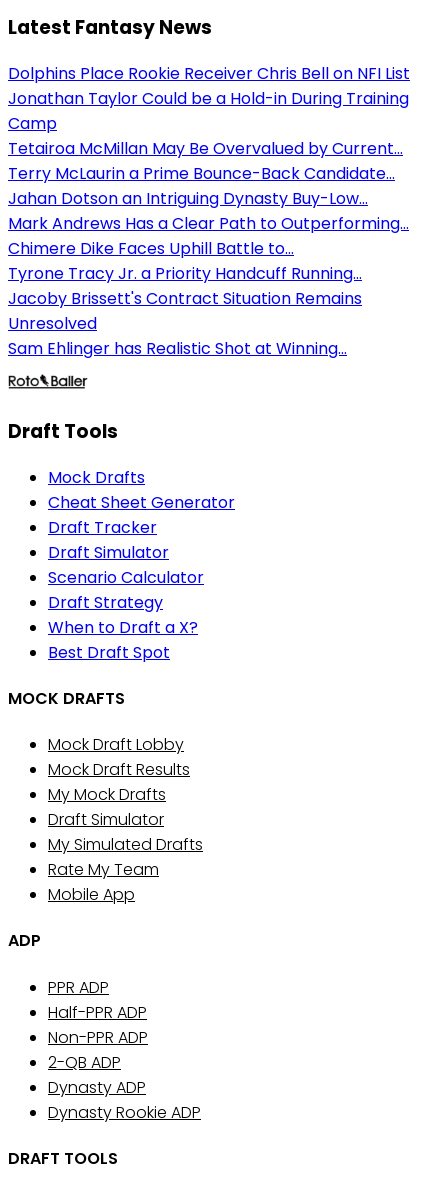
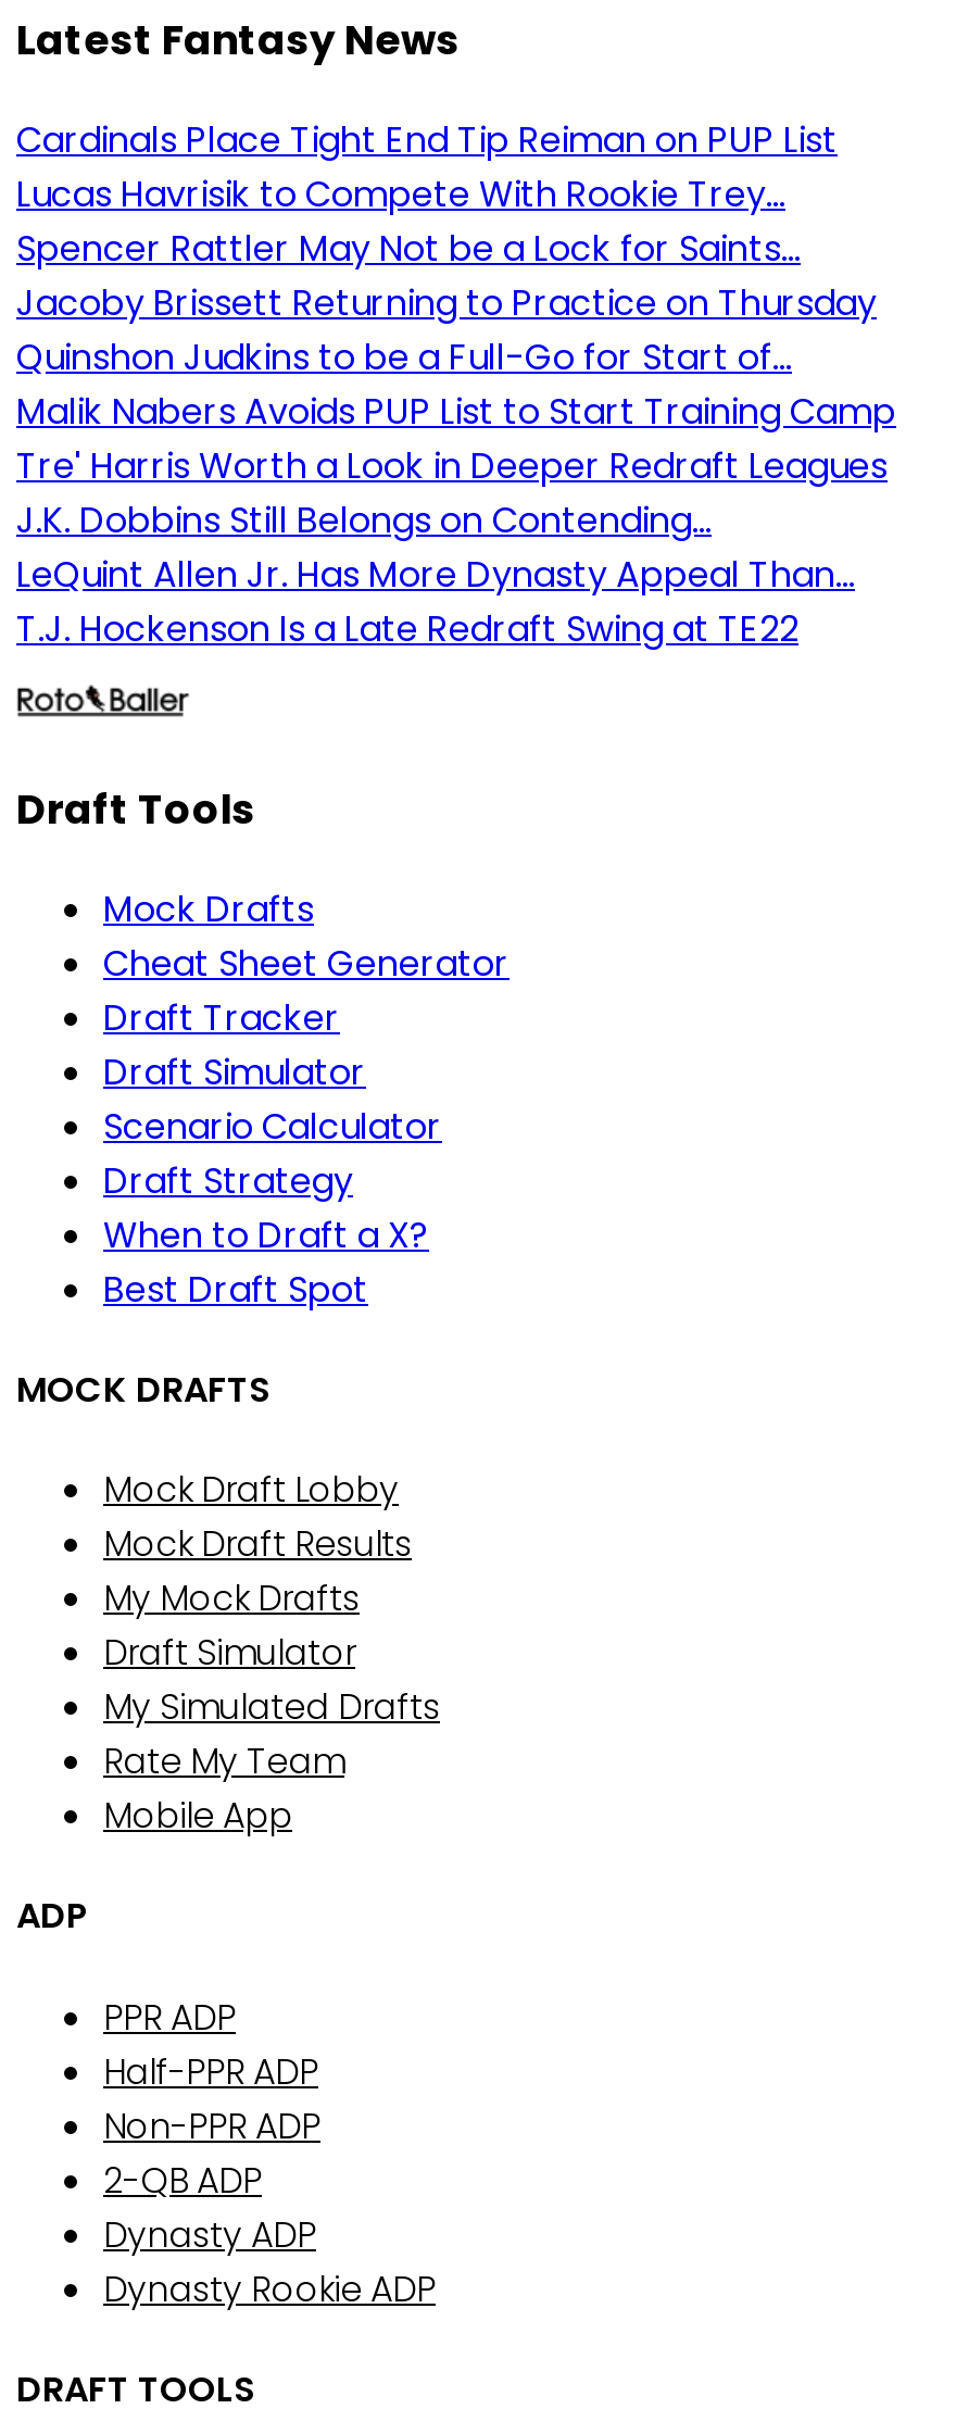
- Dolphins Place Rookie Receiver Chris Bell on NFI List
- Jonathan Taylor Could be a Hold-in During Training
- Camp
- Tetairoa McMillan May Be Overvalued by Current...
- Terry McLaurin a Prime Bounce-Back Candidate...
- Jahan Dotson an Intriguing Dynasty Buy-Low...
- Mark Andrews Has a Clear Path to Outperforming...
- Chimere Dike Faces Uphill Battle to...
- Tyrone Tracy Jr. a Priority Handcuff Running...
- Jacoby Brissett's Contract Situation Remains
- Unresolved
- Sam Ehlinger has Realistic Shot at Winning...
+ Cardinals Place Tight End Tip Reiman on PUP List
+ Lucas Havrisik to Compete With Rookie Trey...
+ Spencer Rattler May Not be a Lock for Saints...
+ Jacoby Brissett Returning to Practice on Thursday
+ Quinshon Judkins to be a Full-Go for Start of...
+ Malik Nabers Avoids PUP List to Start Training Camp
+ Tre' Harris Worth a Look in Deeper Redraft Leagues
+ J.K. Dobbins Still Belongs on Contending...
+ LeQuint Allen Jr. Has More Dynasty Appeal Than...
+ T.J. Hockenson Is a Late Redraft Swing at TE22
